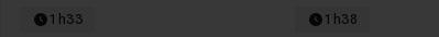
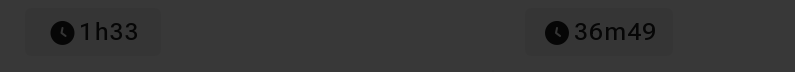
- 1h38
+ 36m49
